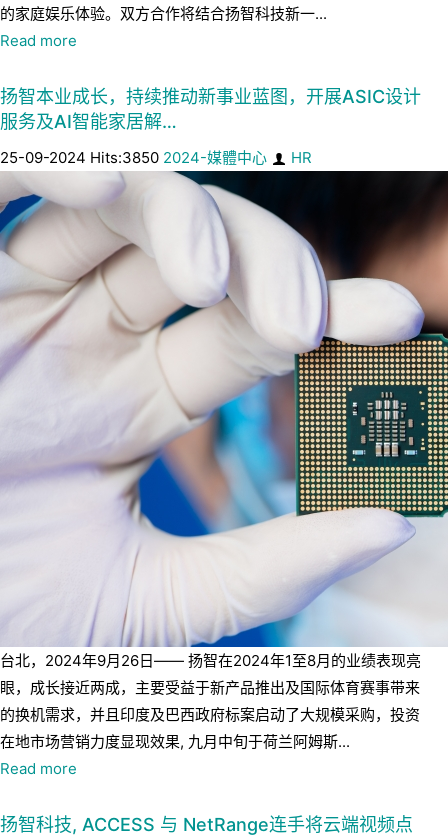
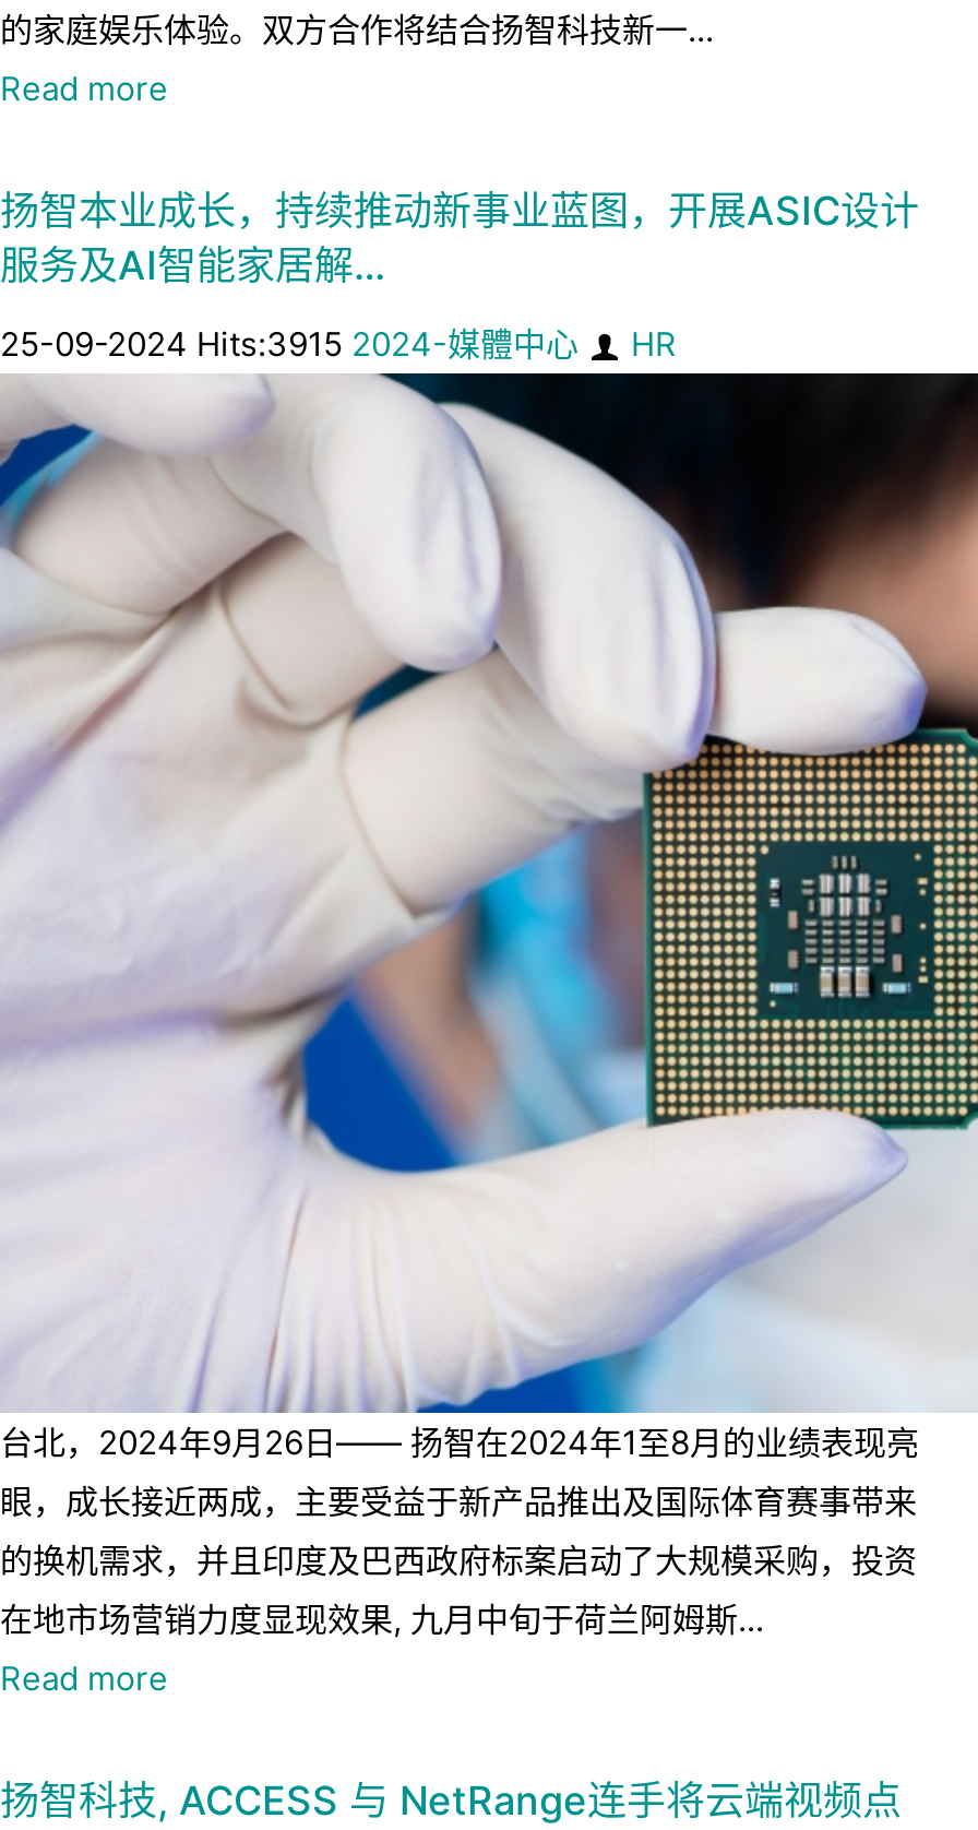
- 25-09-2024 Hits:3850 2024-媒體中心
+ 25-09-2024 Hits:3915 2024-媒體中心
